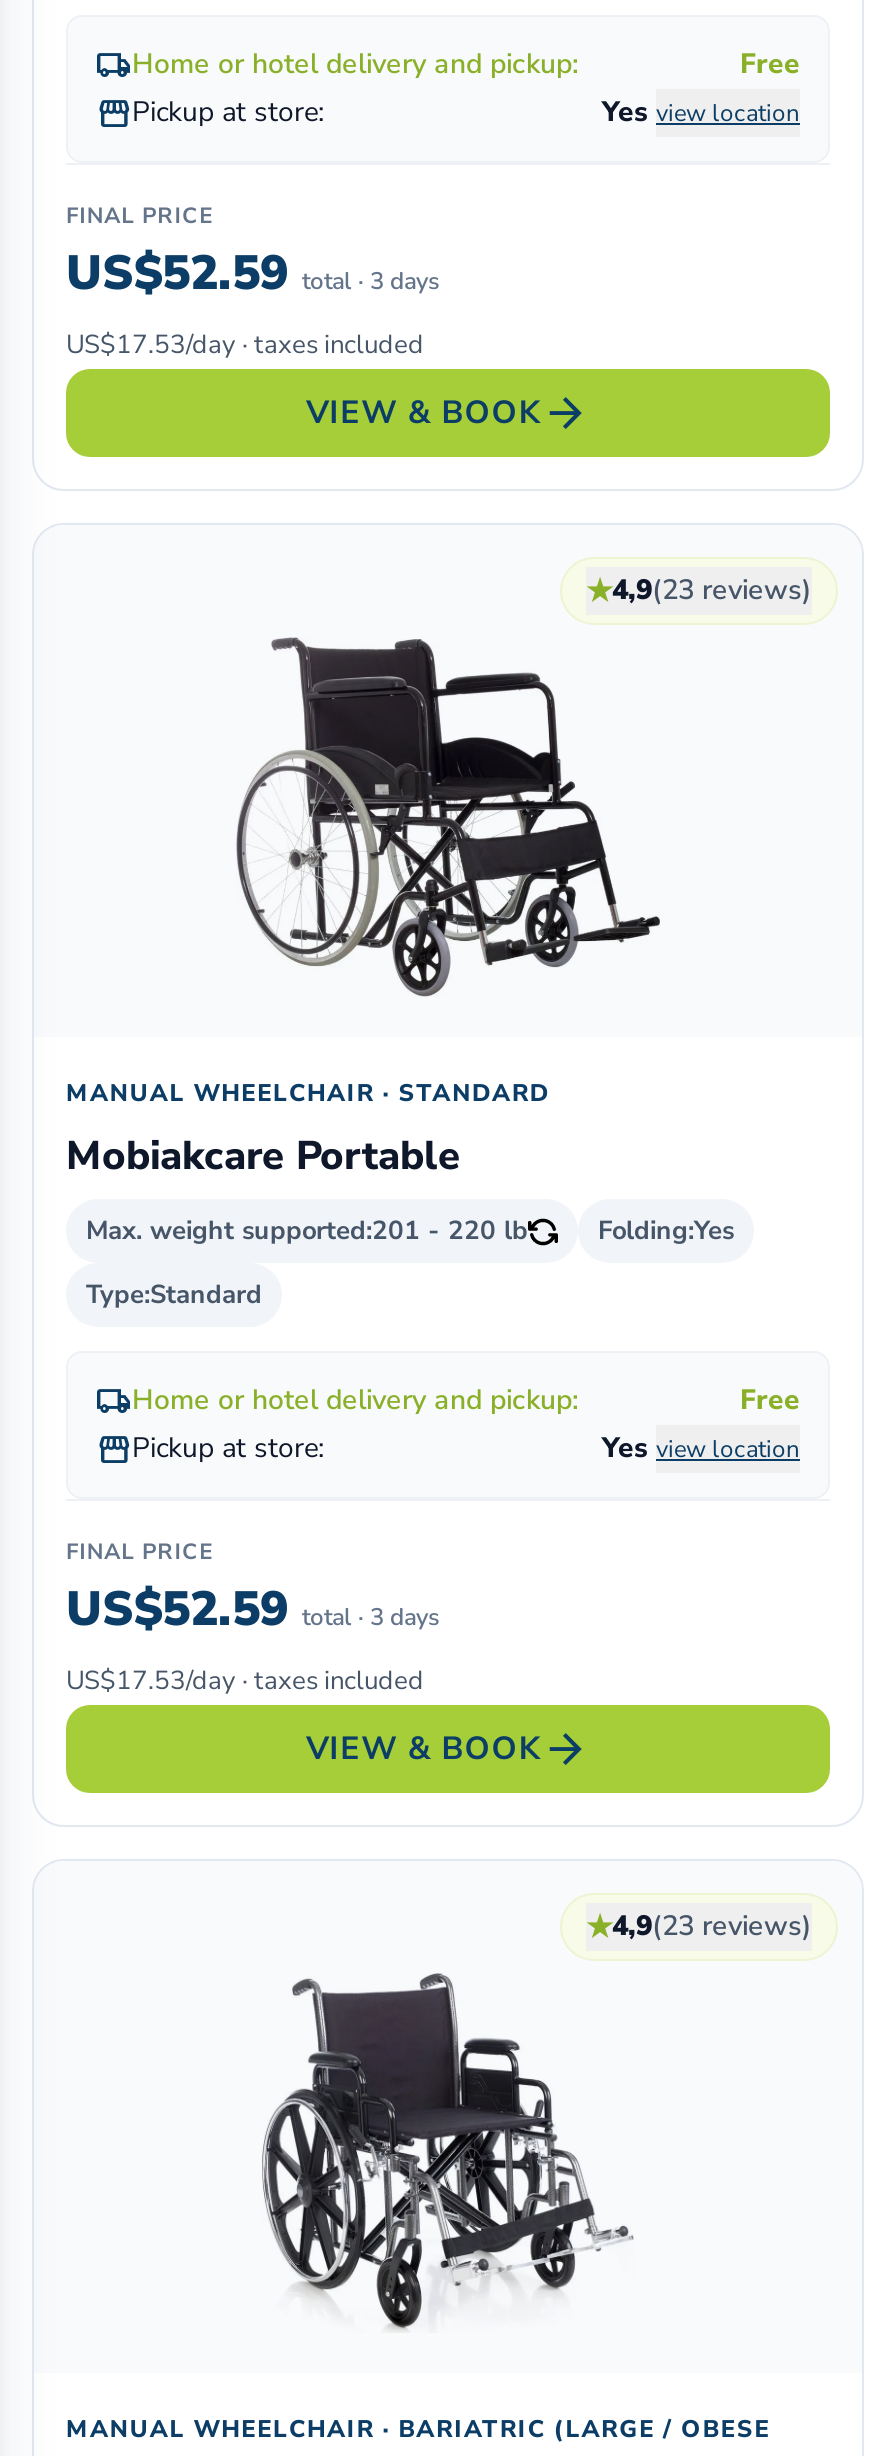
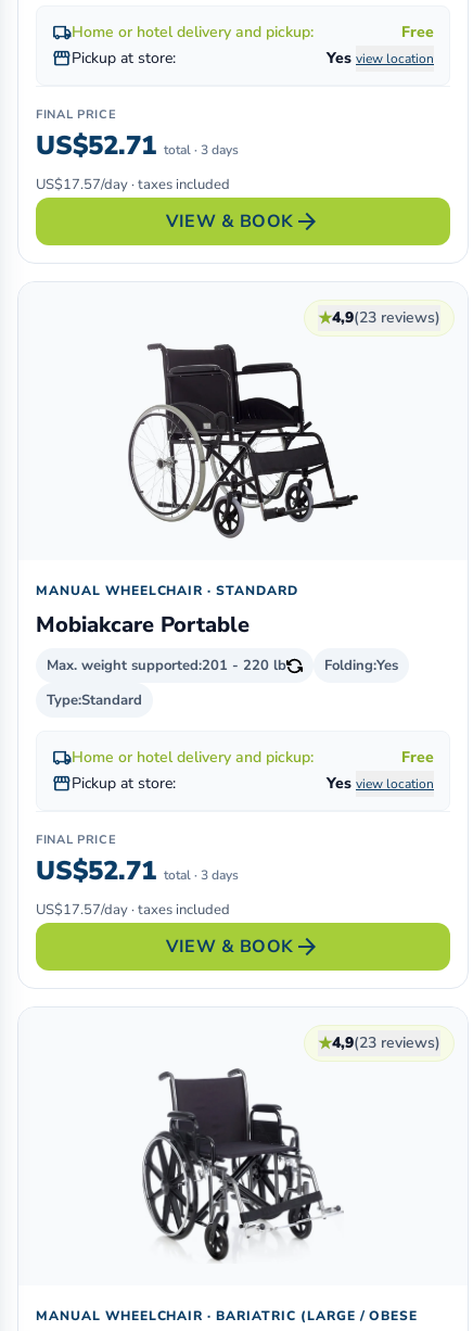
- US$52.59 total · 3 days
+ US$52.71 total · 3 days

- US$17.53/day · taxes included
+ US$17.57/day · taxes included

- US$52.59 total · 3 days
+ US$52.71 total · 3 days

- US$17.53/day · taxes included
+ US$17.57/day · taxes included
